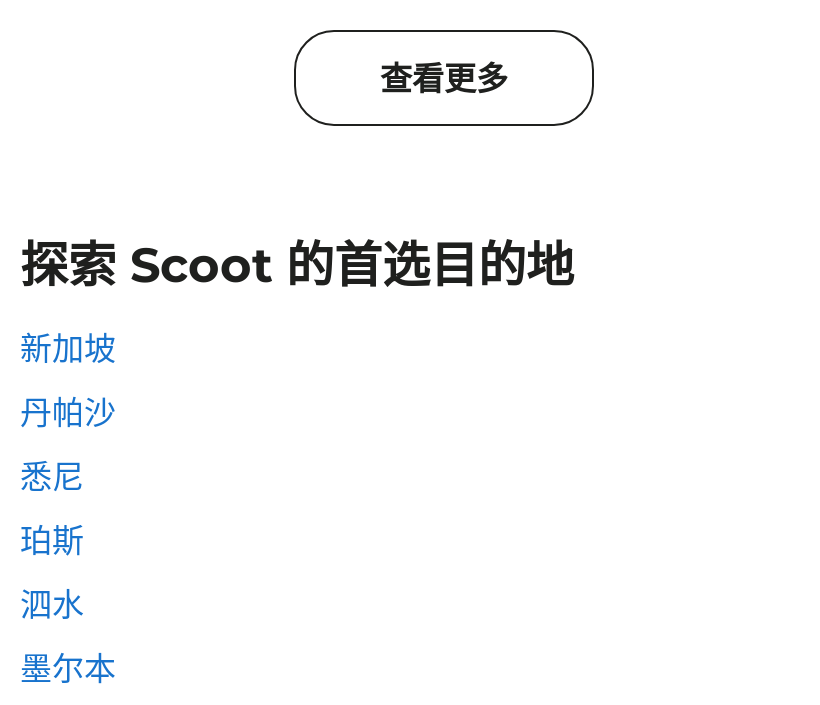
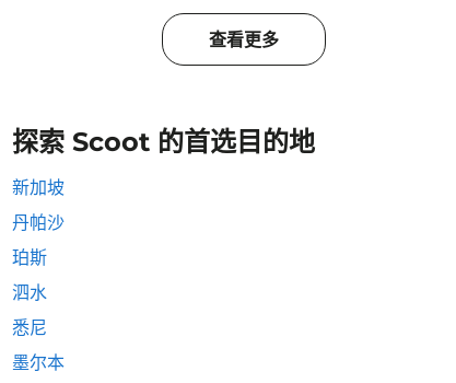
moved down: 悉尼

moved up: 珀斯 | 泗水
